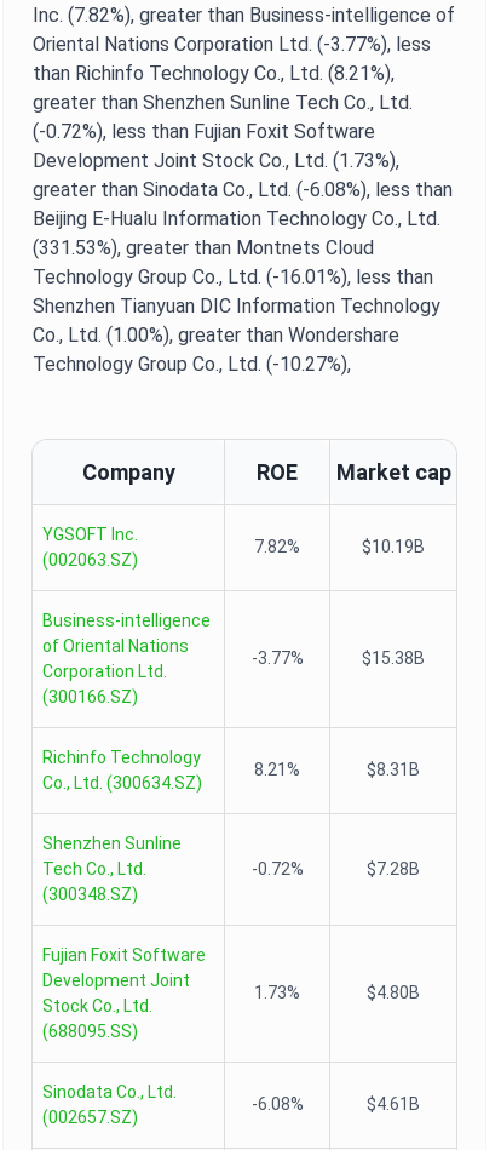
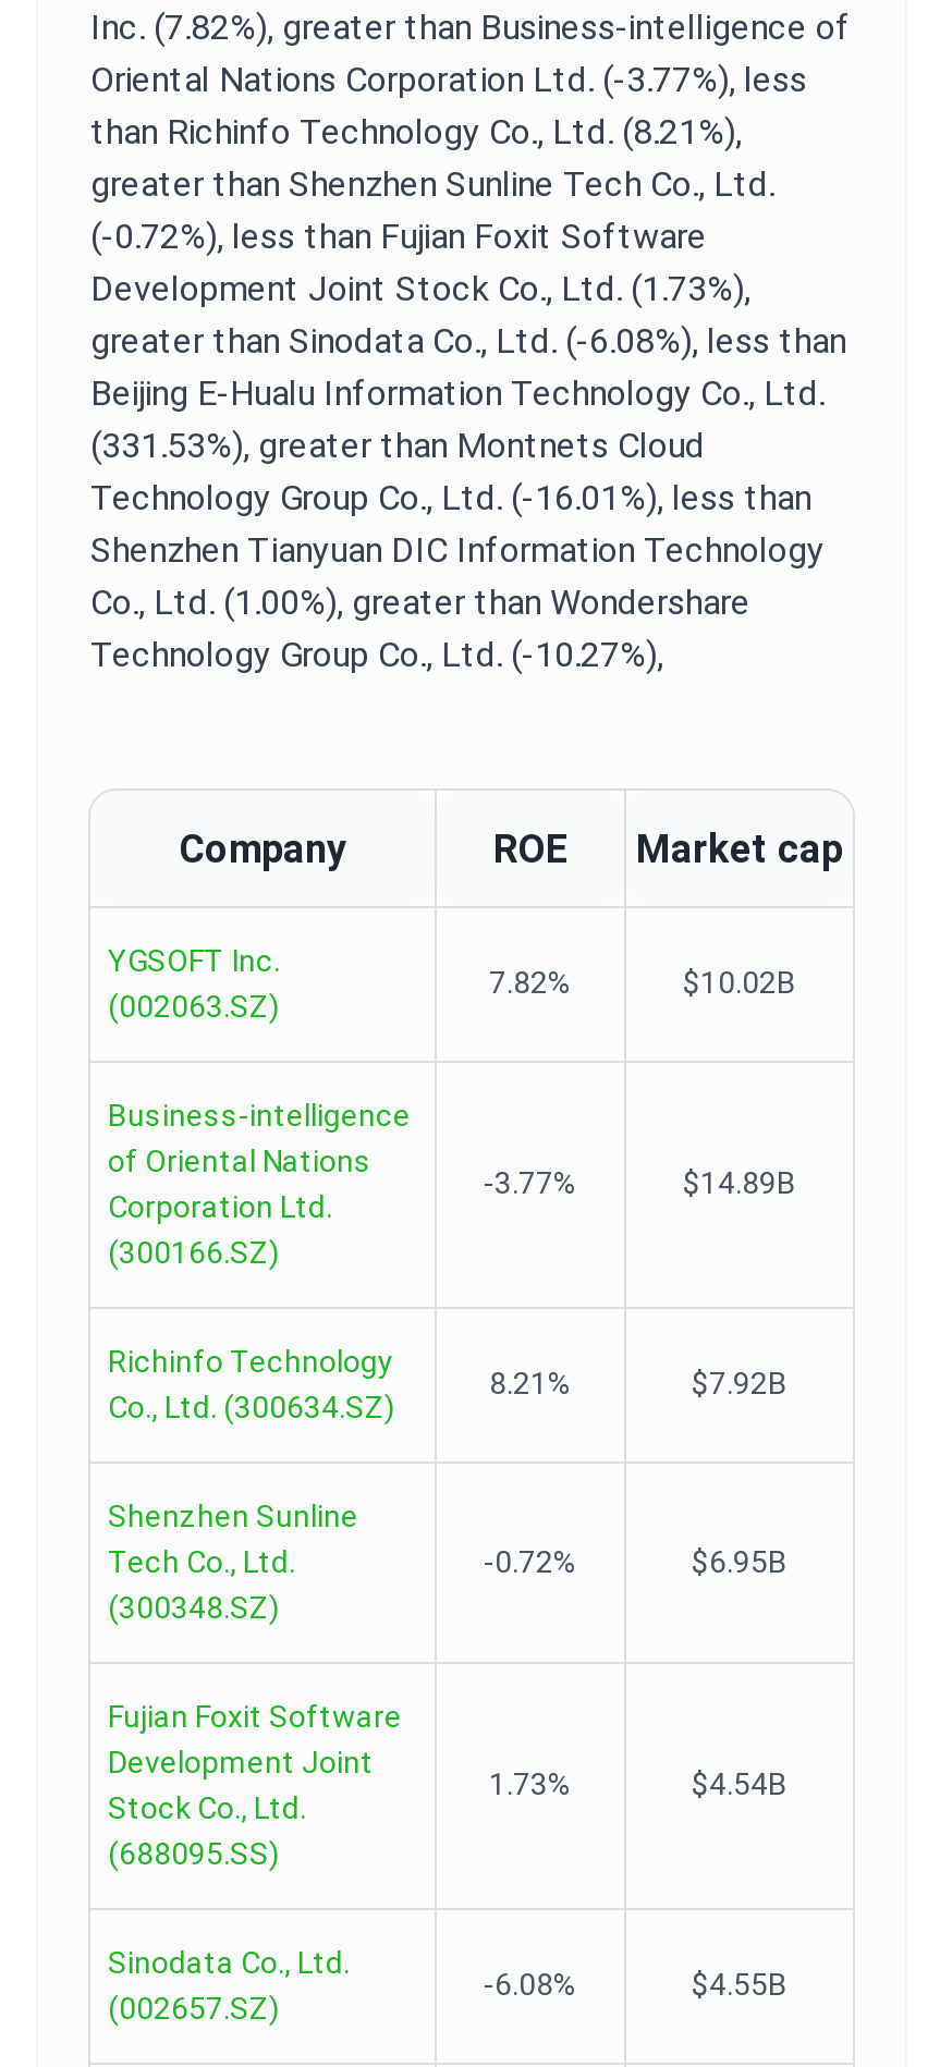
- $10.19B
+ $10.02B

- $15.38B
+ $14.89B

- $8.31B
+ $7.92B

- $7.28B
+ $6.95B

- $4.80B
+ $4.54B

- $4.61B
+ $4.55B
